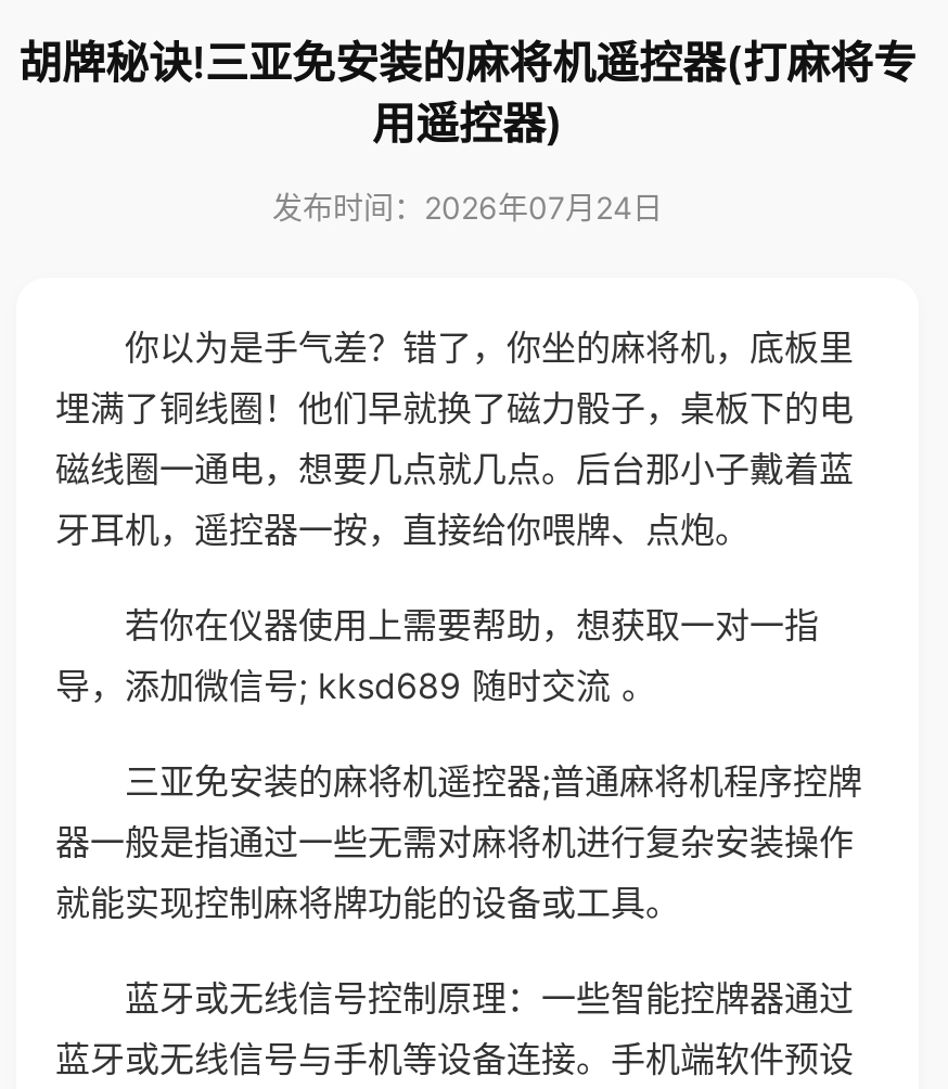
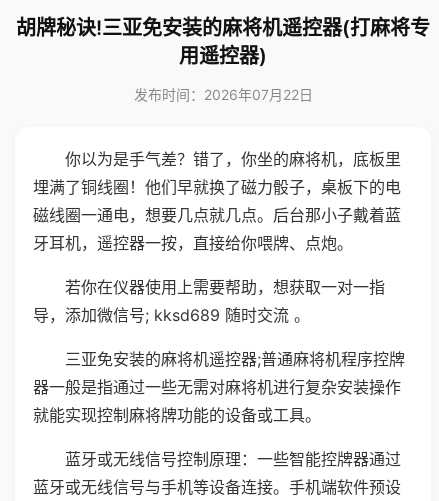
- 发布时间：2026年07月24日
+ 发布时间：2026年07月22日
